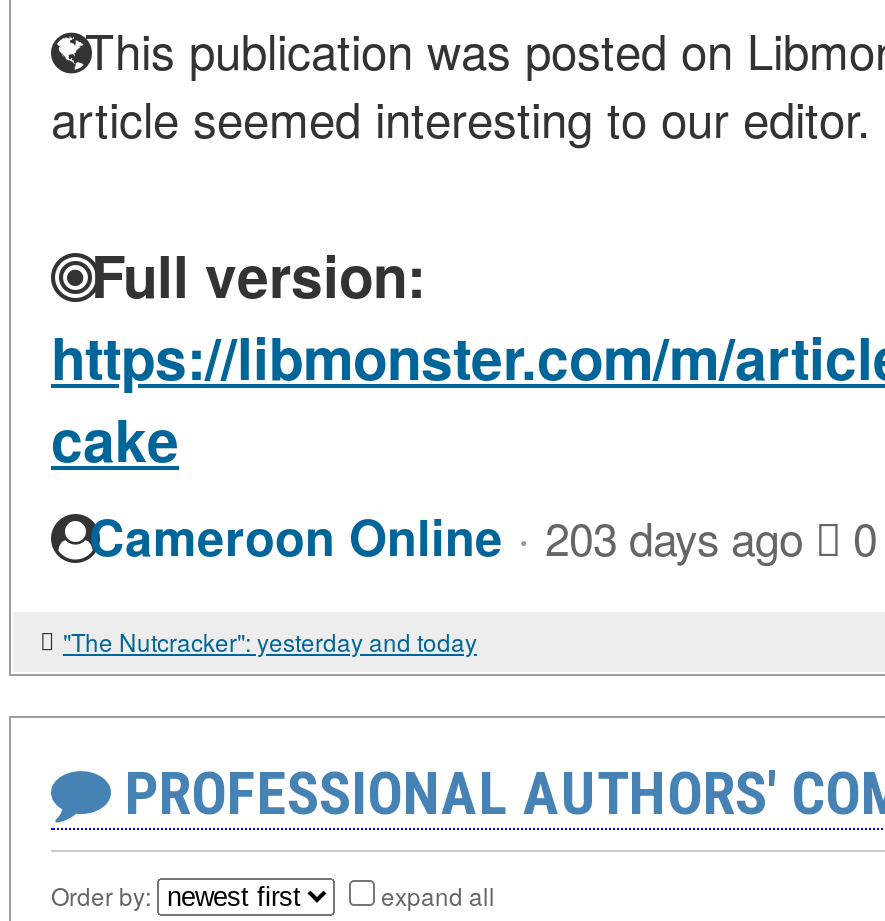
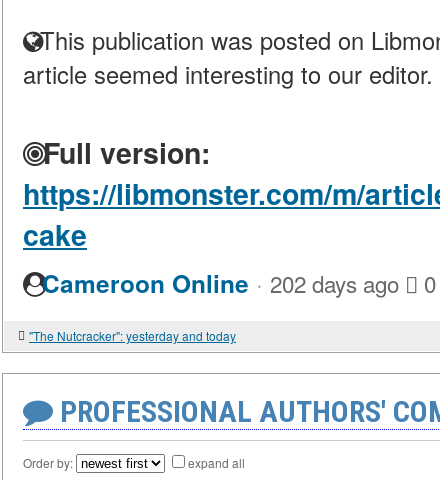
- Cameroon Online · 203 days ago 0
+ Cameroon Online · 202 days ago 0
